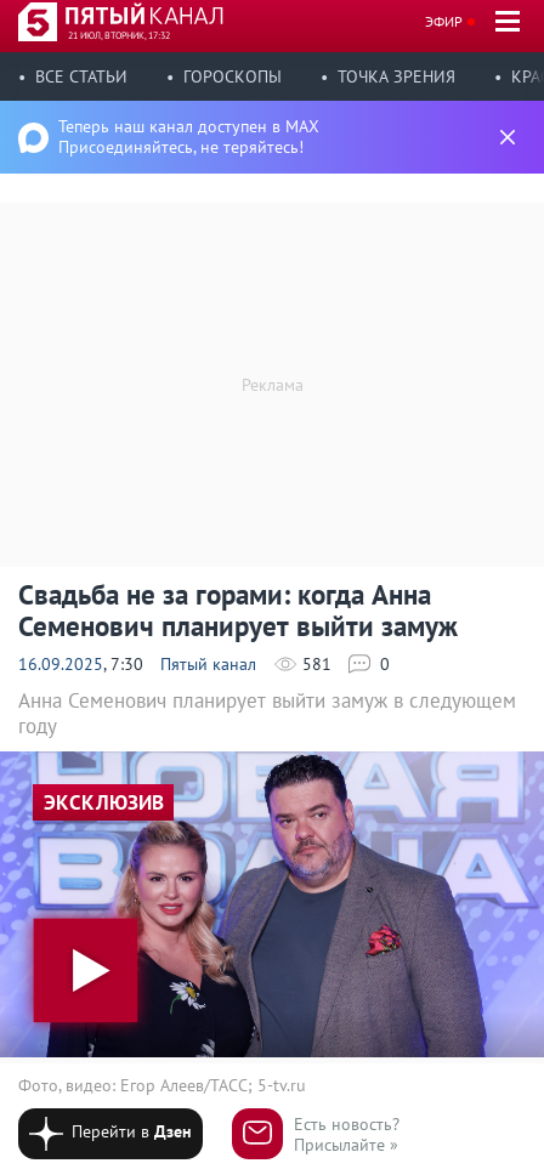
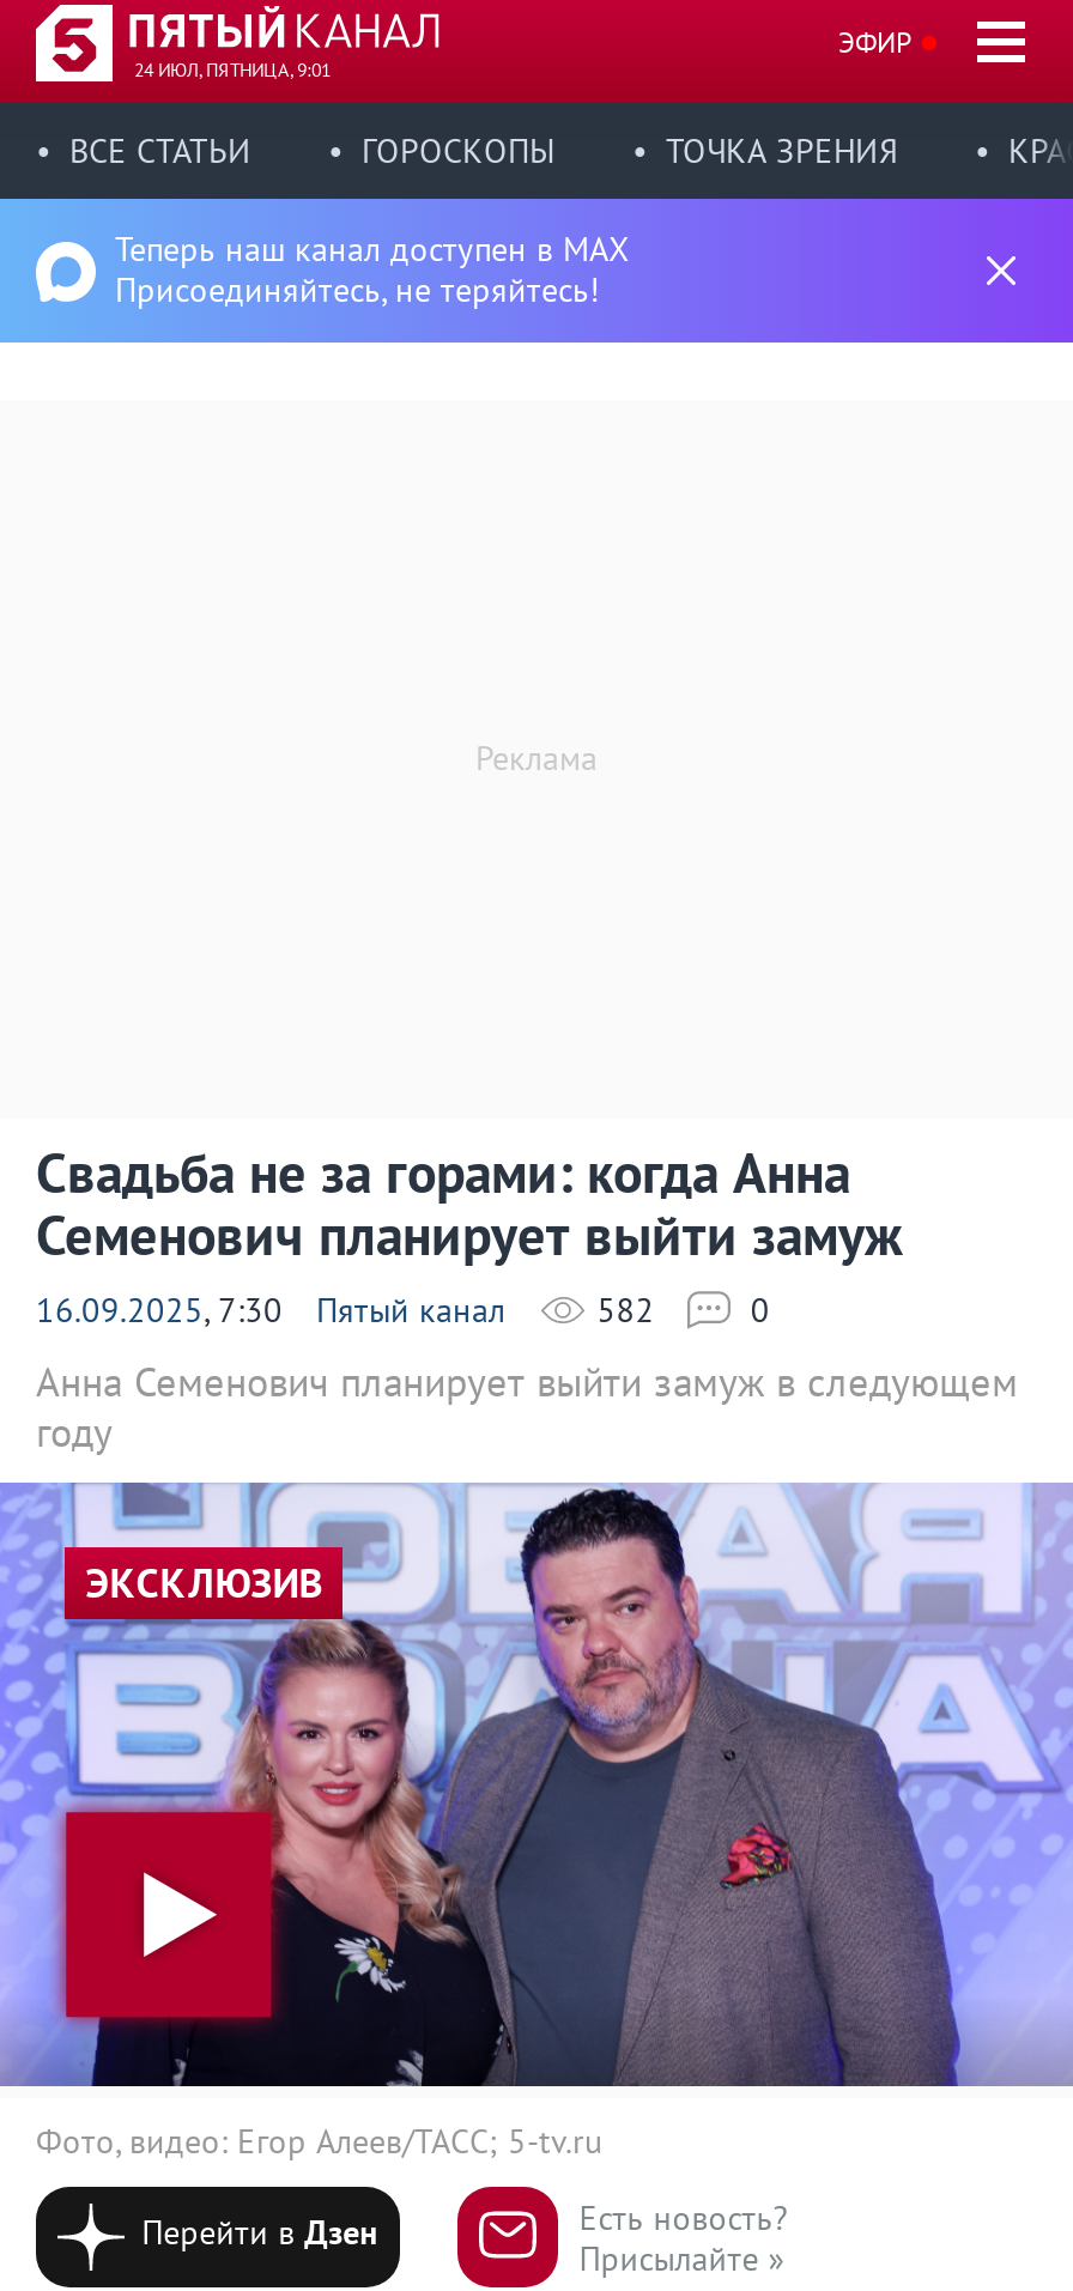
- 21 ИЮЛ, ВТОРНИК, 17:32
+ 24 ИЮЛ, ПЯТНИЦА, 9:01

- 581
+ 582
